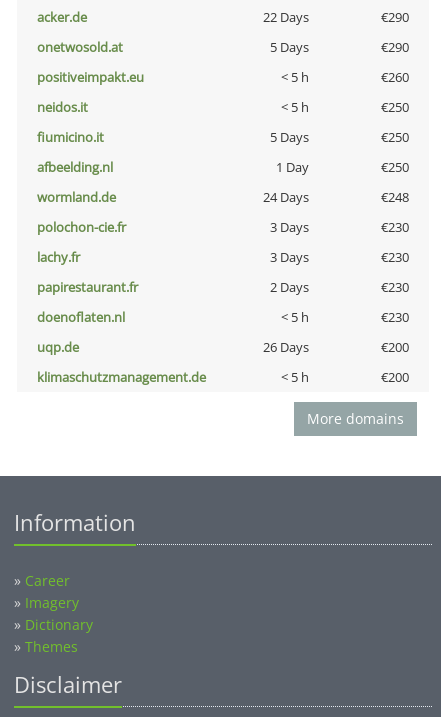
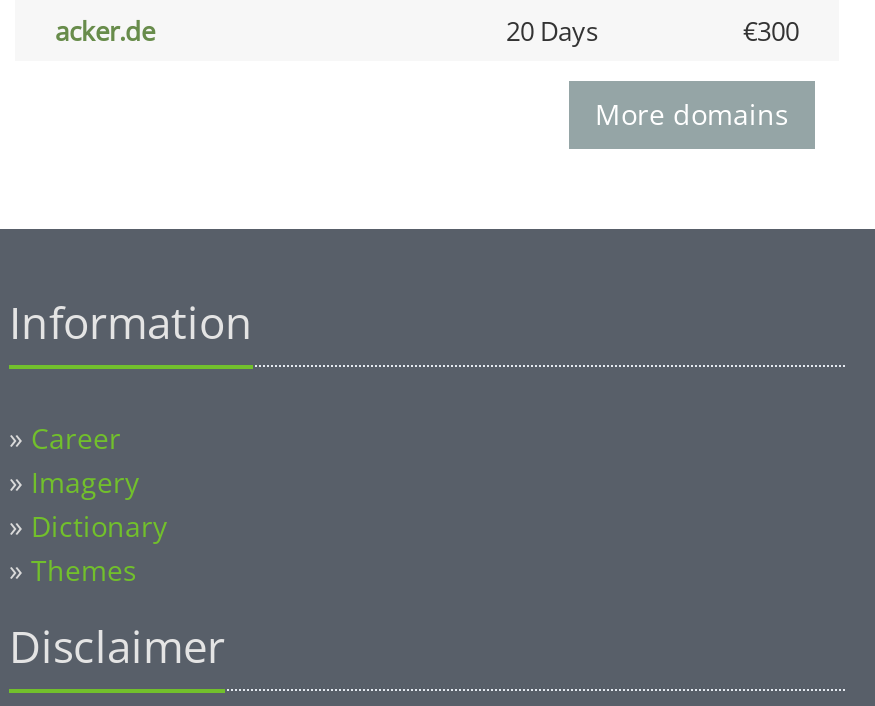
- 22 Days
- €290
- onetwosold.at
- 5 Days
- €290
- positiveimpakt.eu
- < 5 h
- €260
- neidos.it
- < 5 h
- €250
- fiumicino.it
- 5 Days
- €250
- afbeelding.nl
- 1 Day
- €250
- wormland.de
- 24 Days
- €248
- polochon-cie.fr
- 3 Days
- €230
- lachy.fr
- 3 Days
- €230
- papirestaurant.fr
- 2 Days
- €230
- doenoflaten.nl
- < 5 h
- €230
- uqp.de
- 26 Days
- €200
- klimaschutzmanagement.de
- < 5 h
- €200
+ 20 Days
+ €300
